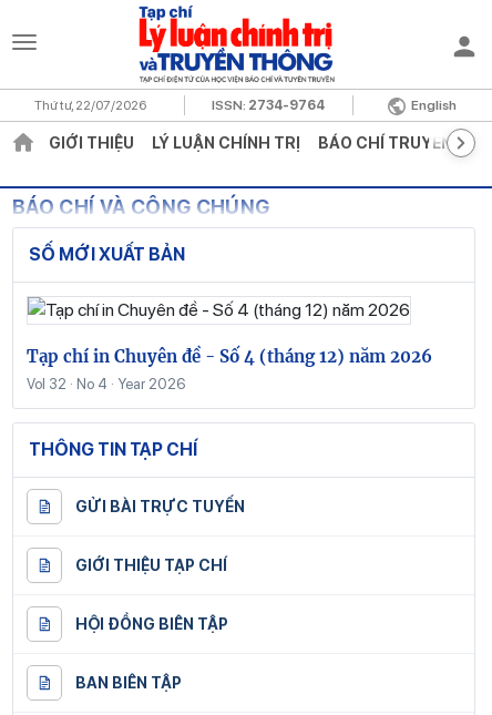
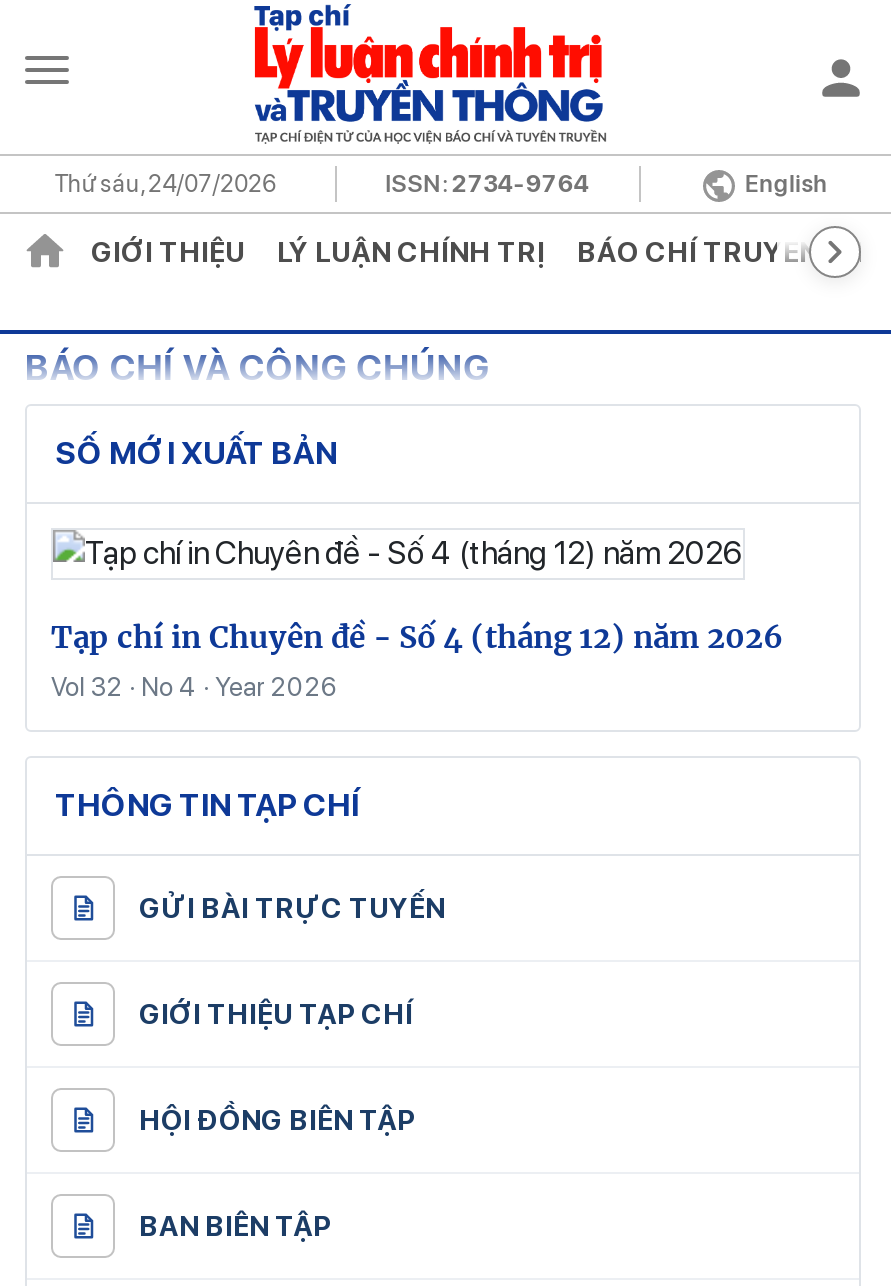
- Thứ tư, 22/07/2026
+ Thứ sáu, 24/07/2026
